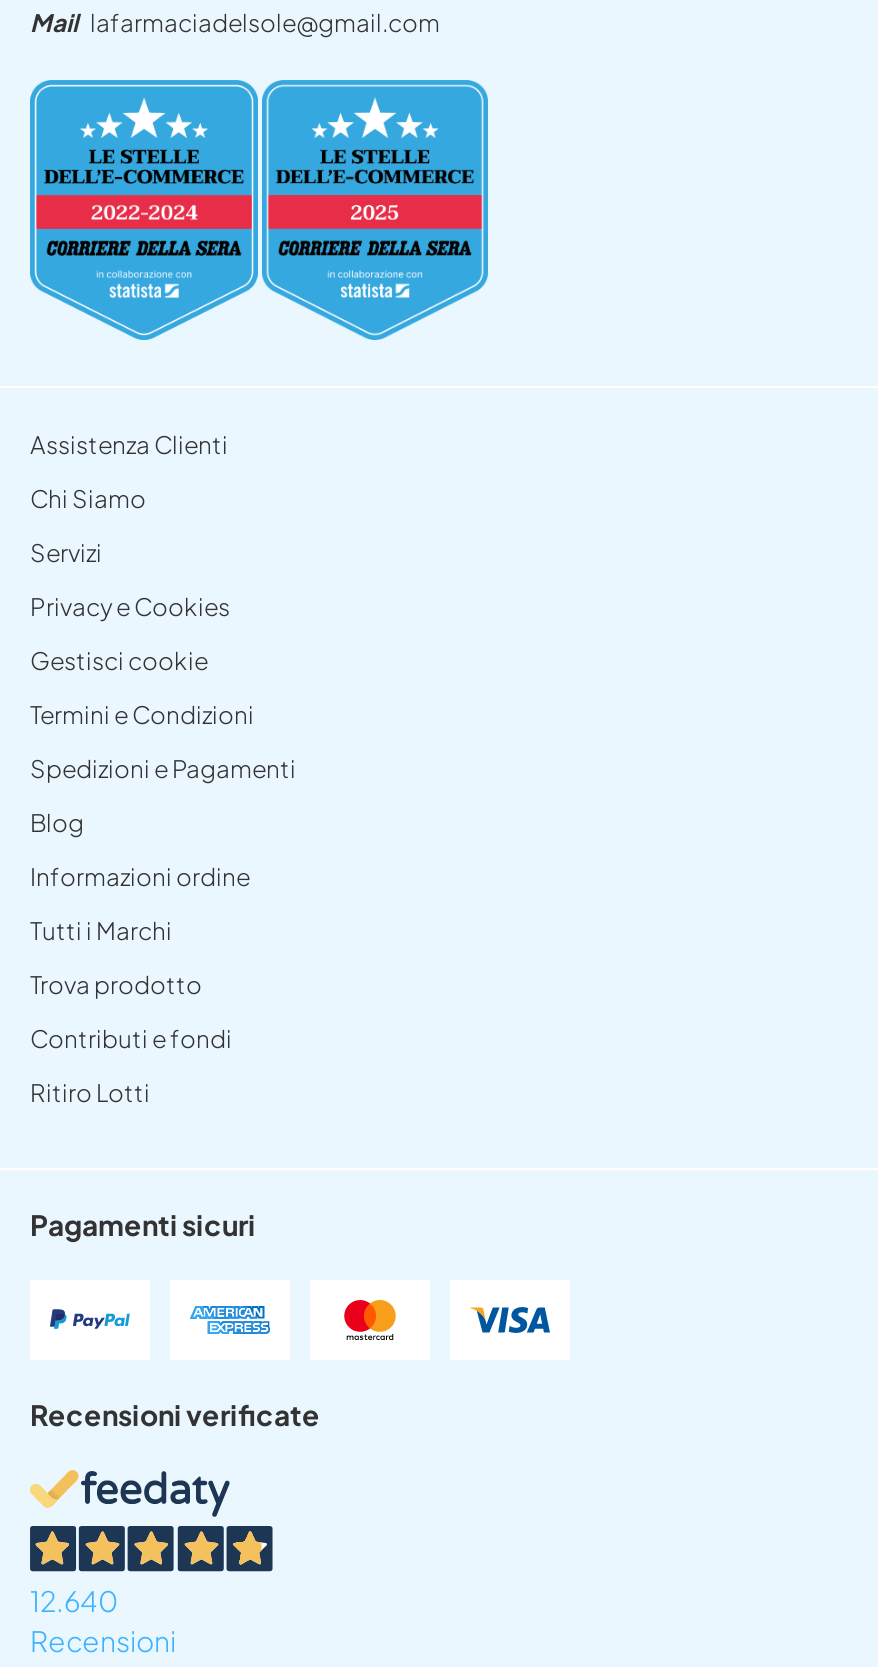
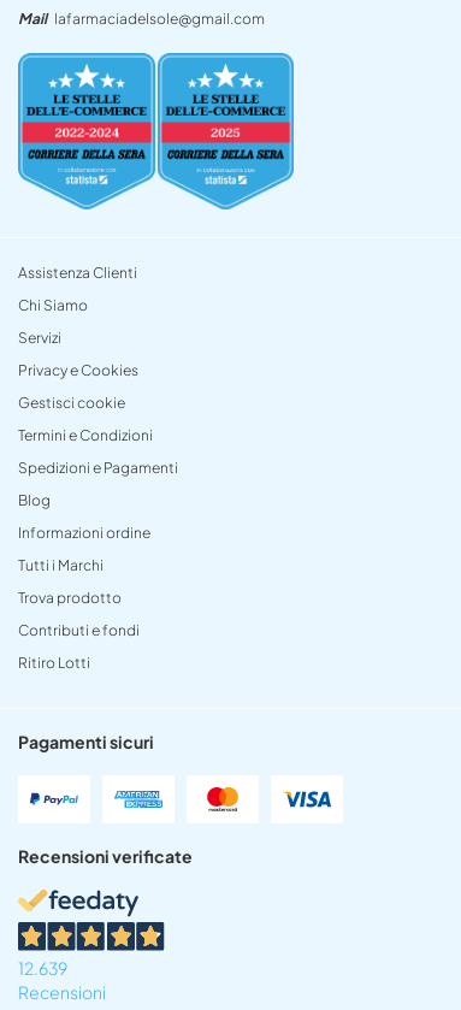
- 12.640
+ 12.639
